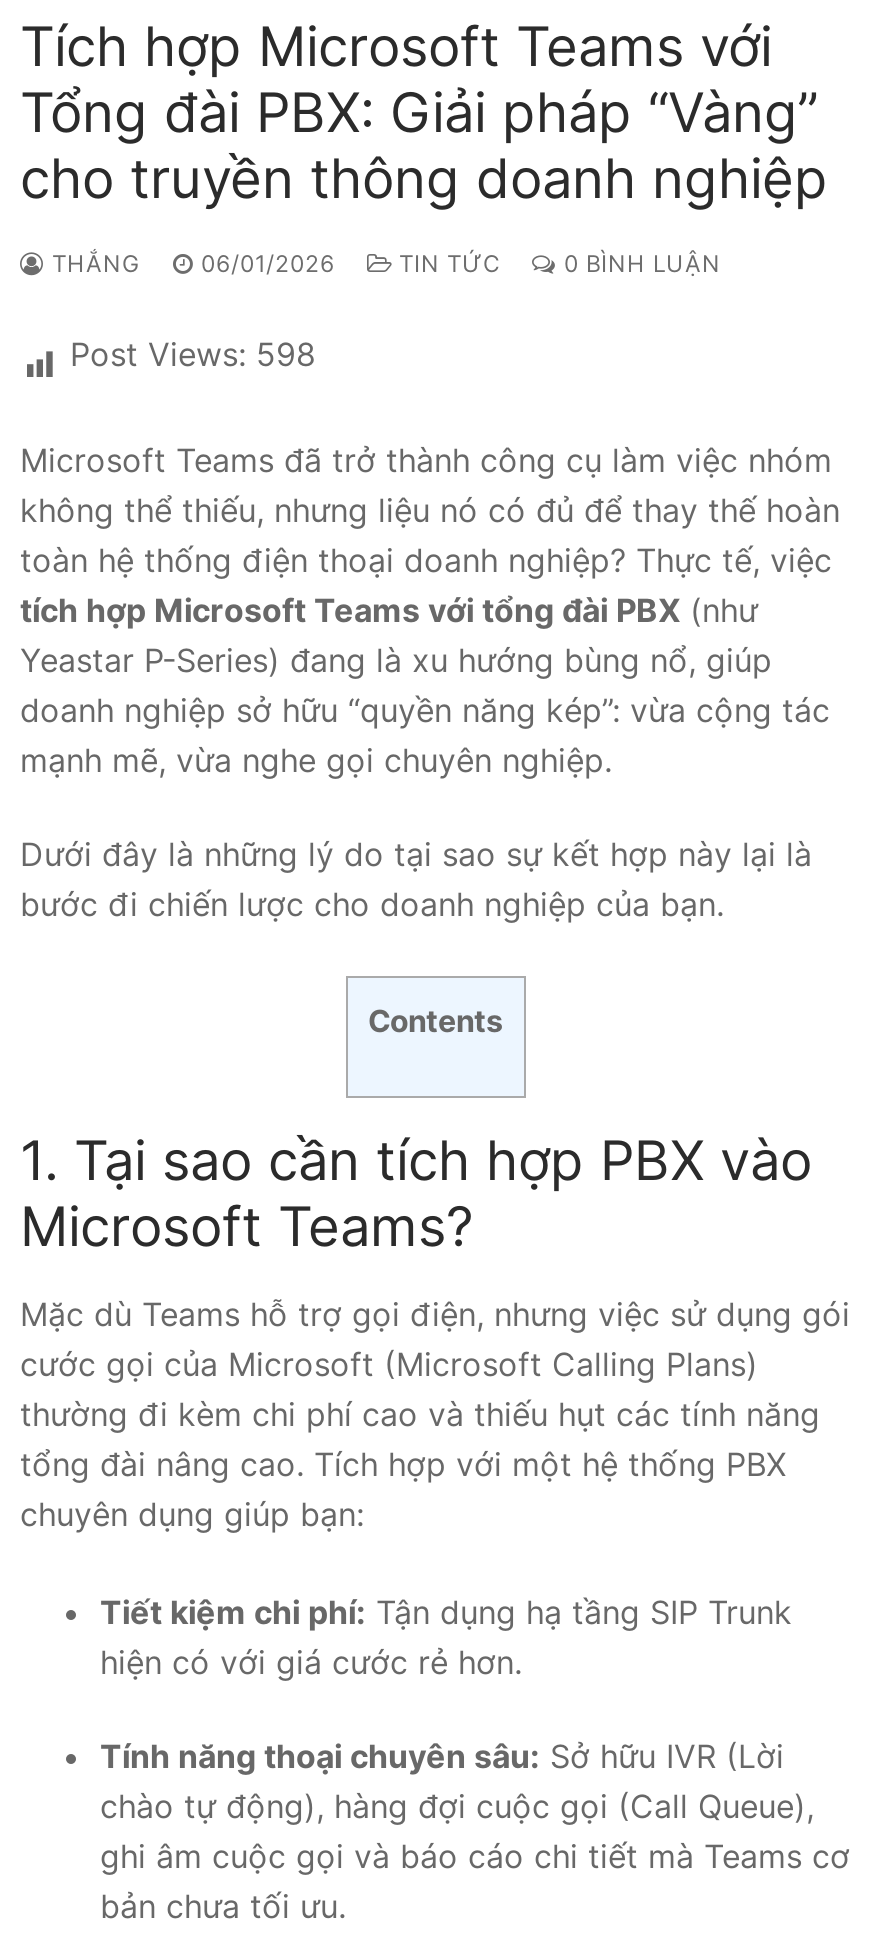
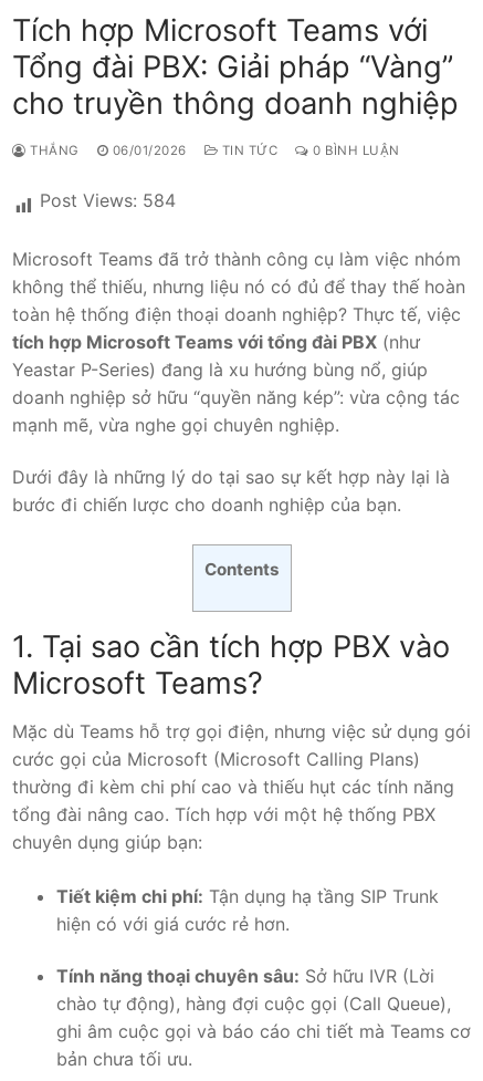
- Post Views: 598
+ Post Views: 584
